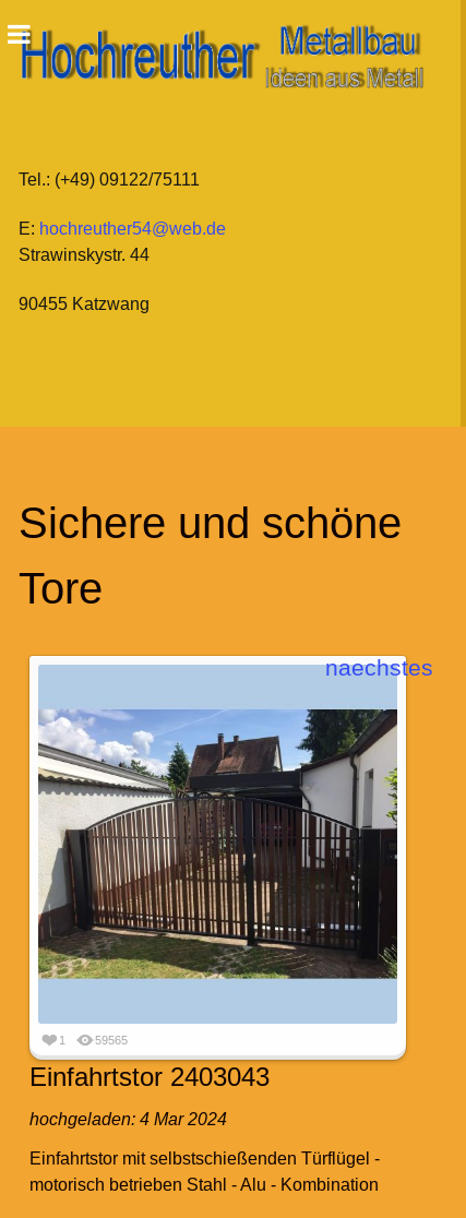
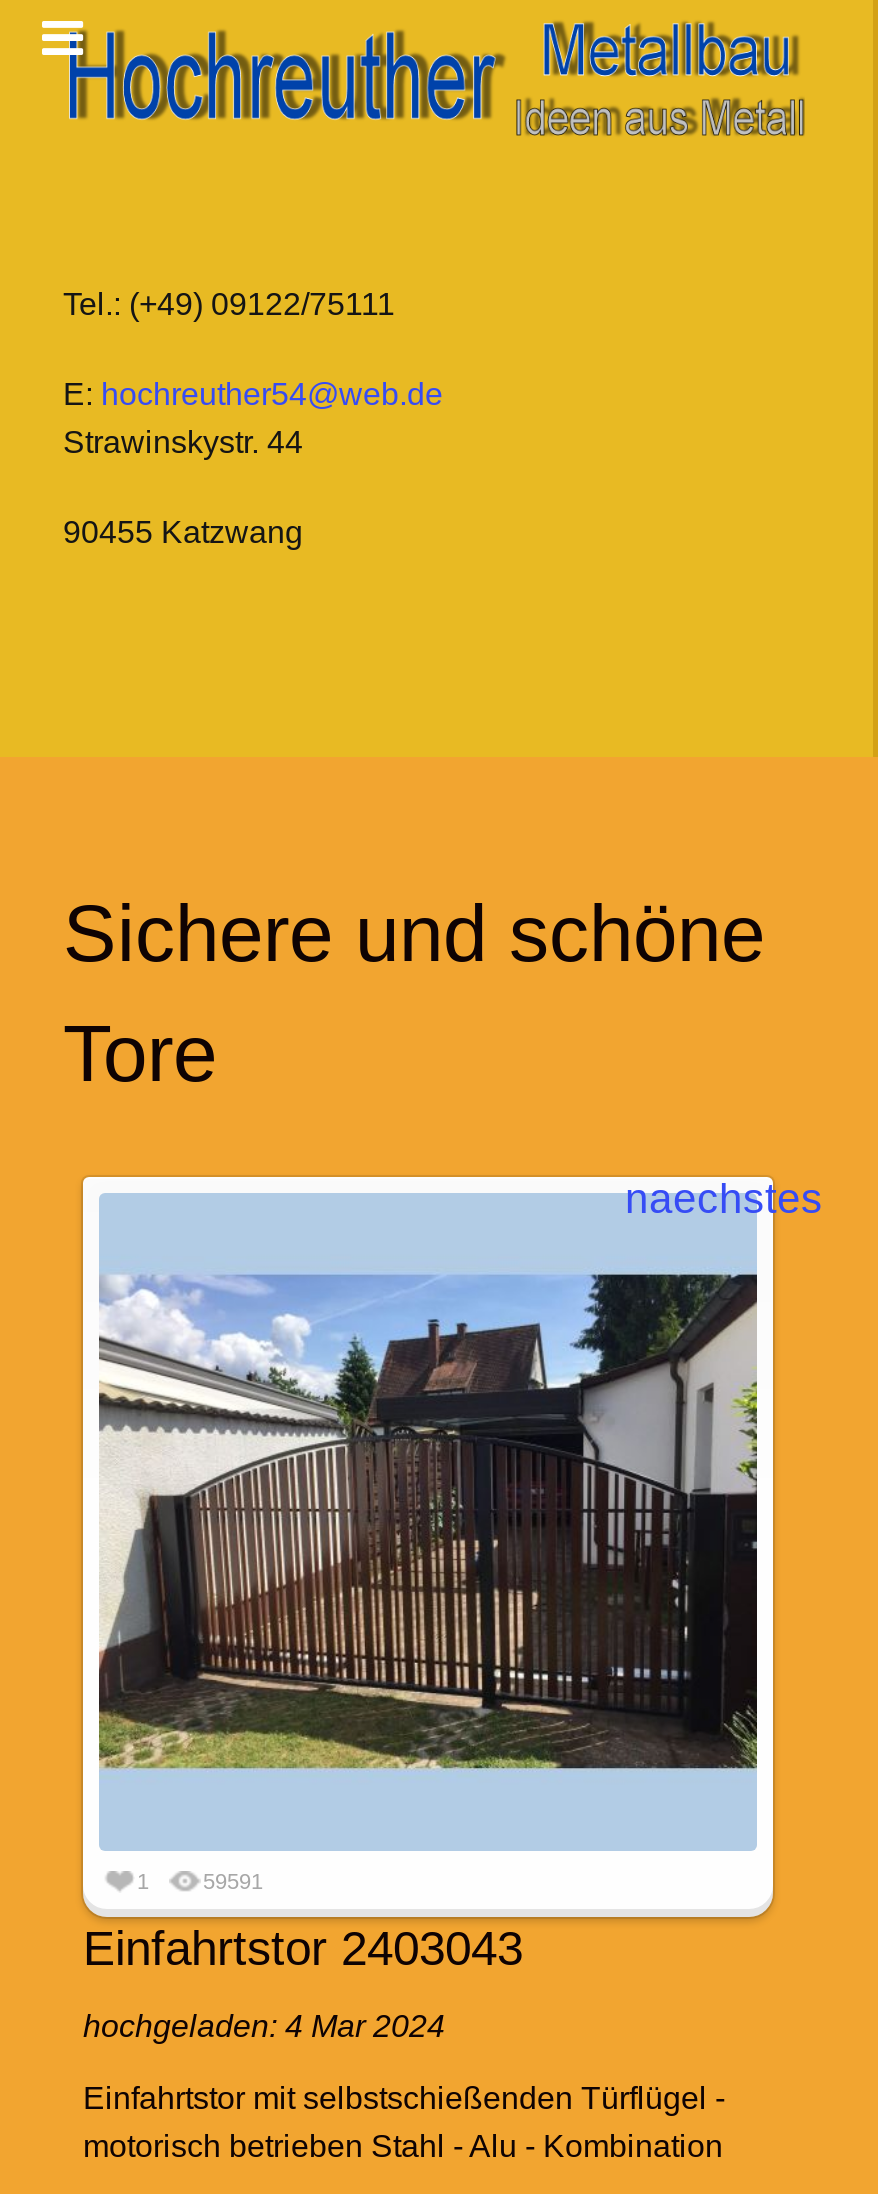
- 59565
+ 59591
